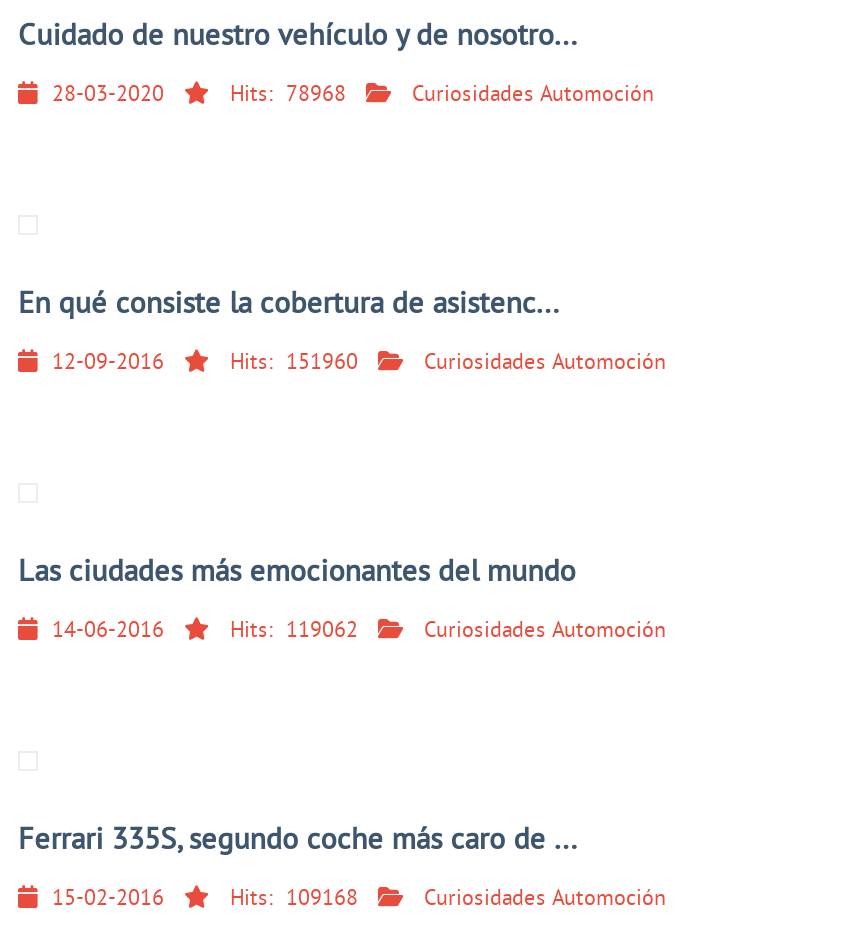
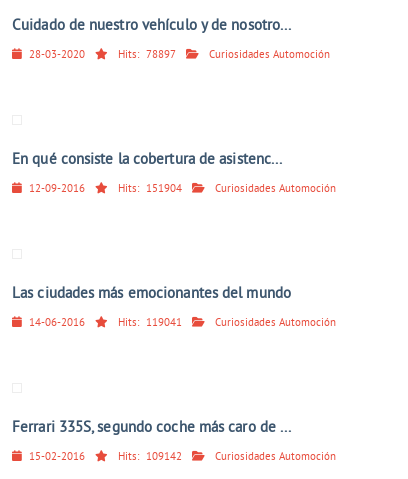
- Hits: 78968
+ Hits: 78897

- Hits: 151960
+ Hits: 151904

- Hits: 119062
+ Hits: 119041

- Hits: 109168
+ Hits: 109142
